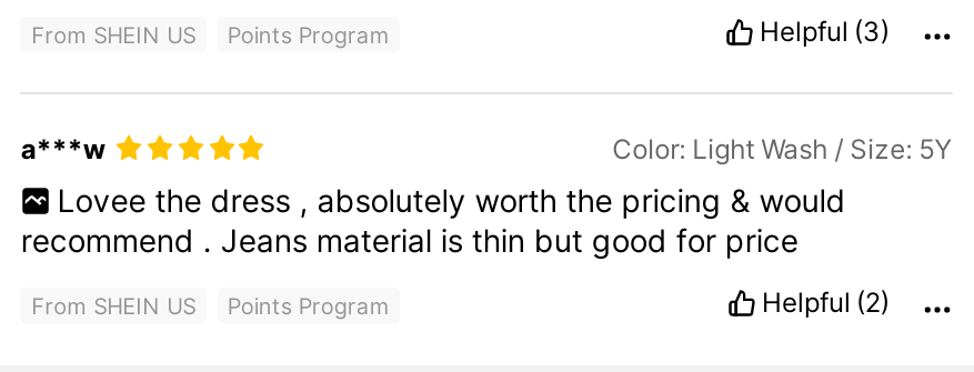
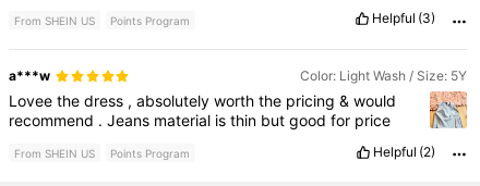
+ [image]
